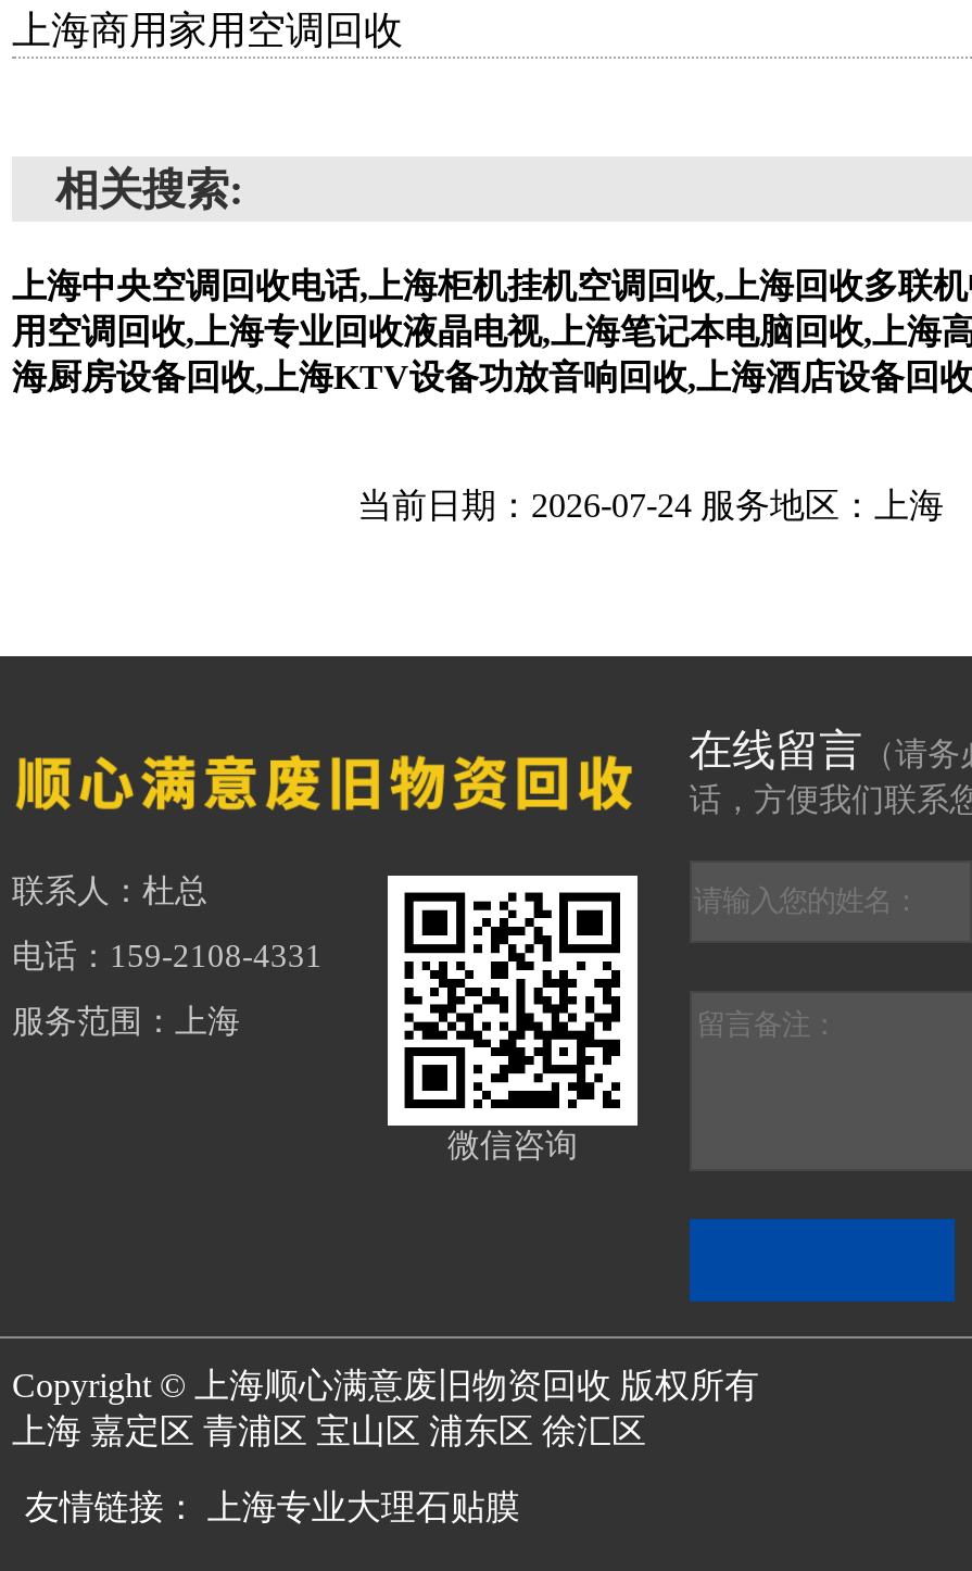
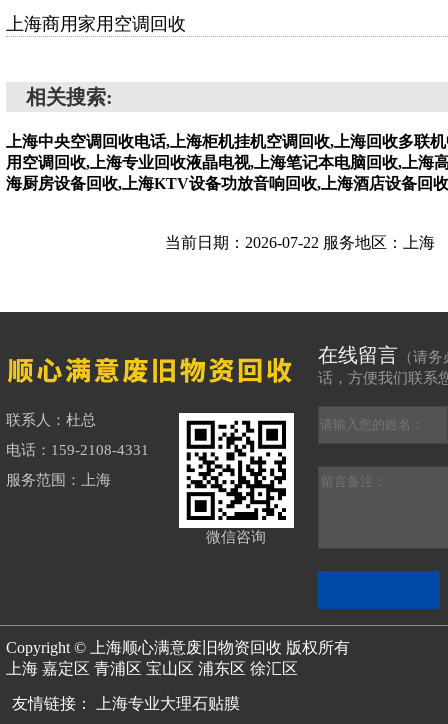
- 当前日期：2026-07-24 服务地区：上海
+ 当前日期：2026-07-22 服务地区：上海
